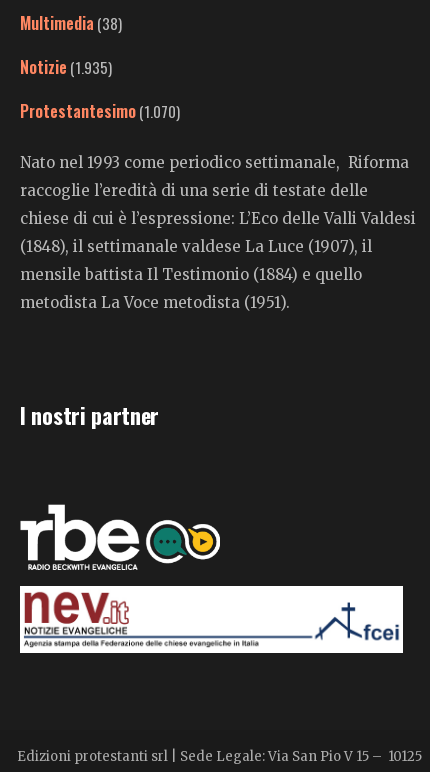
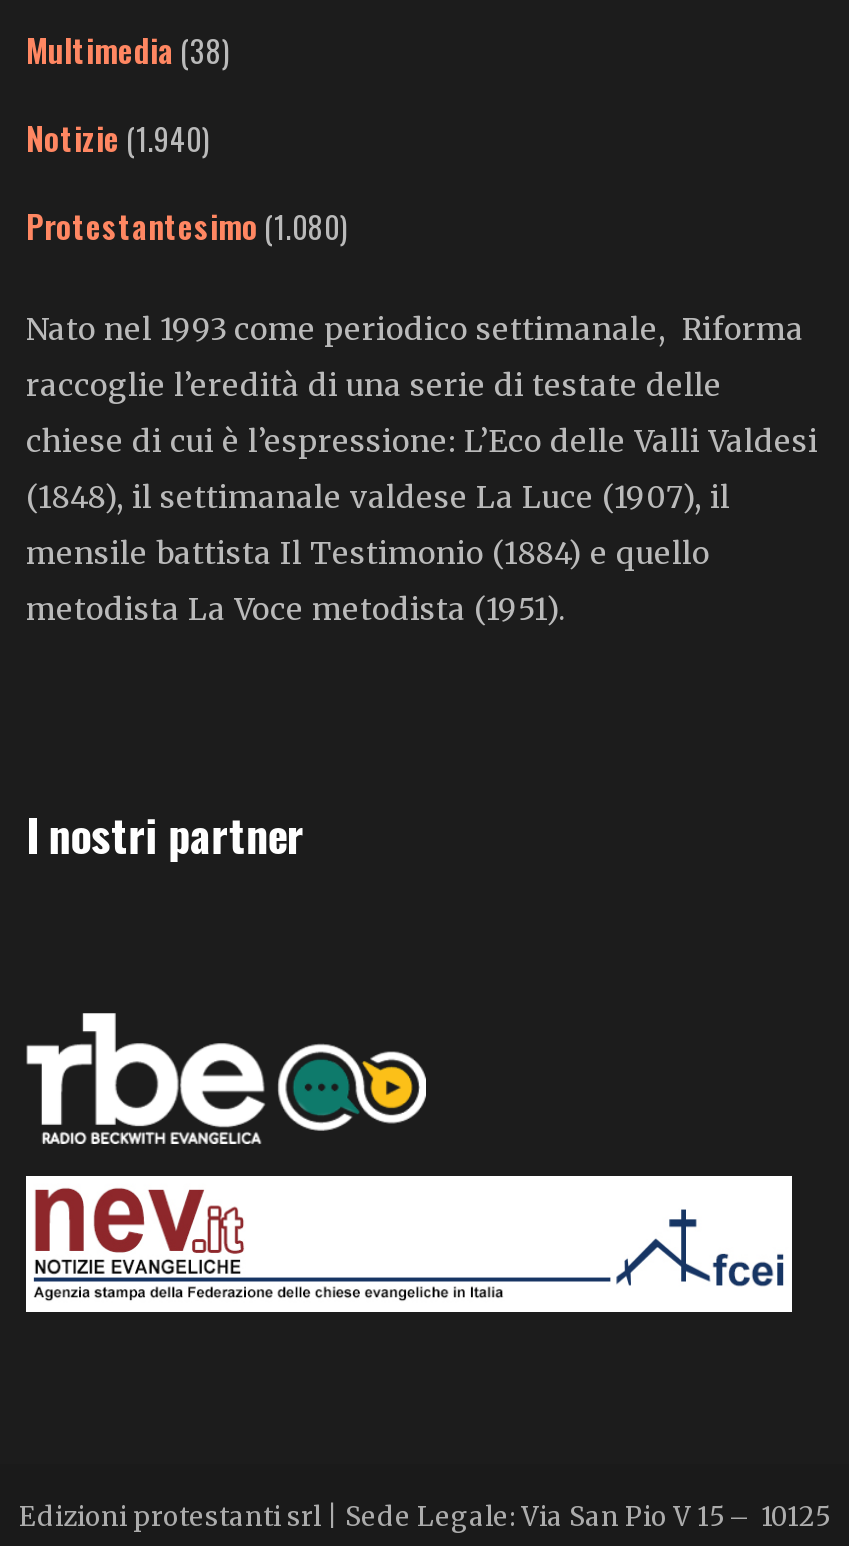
- Notizie (1.935)
+ Notizie (1.940)

- Protestantesimo (1.070)
+ Protestantesimo (1.080)
